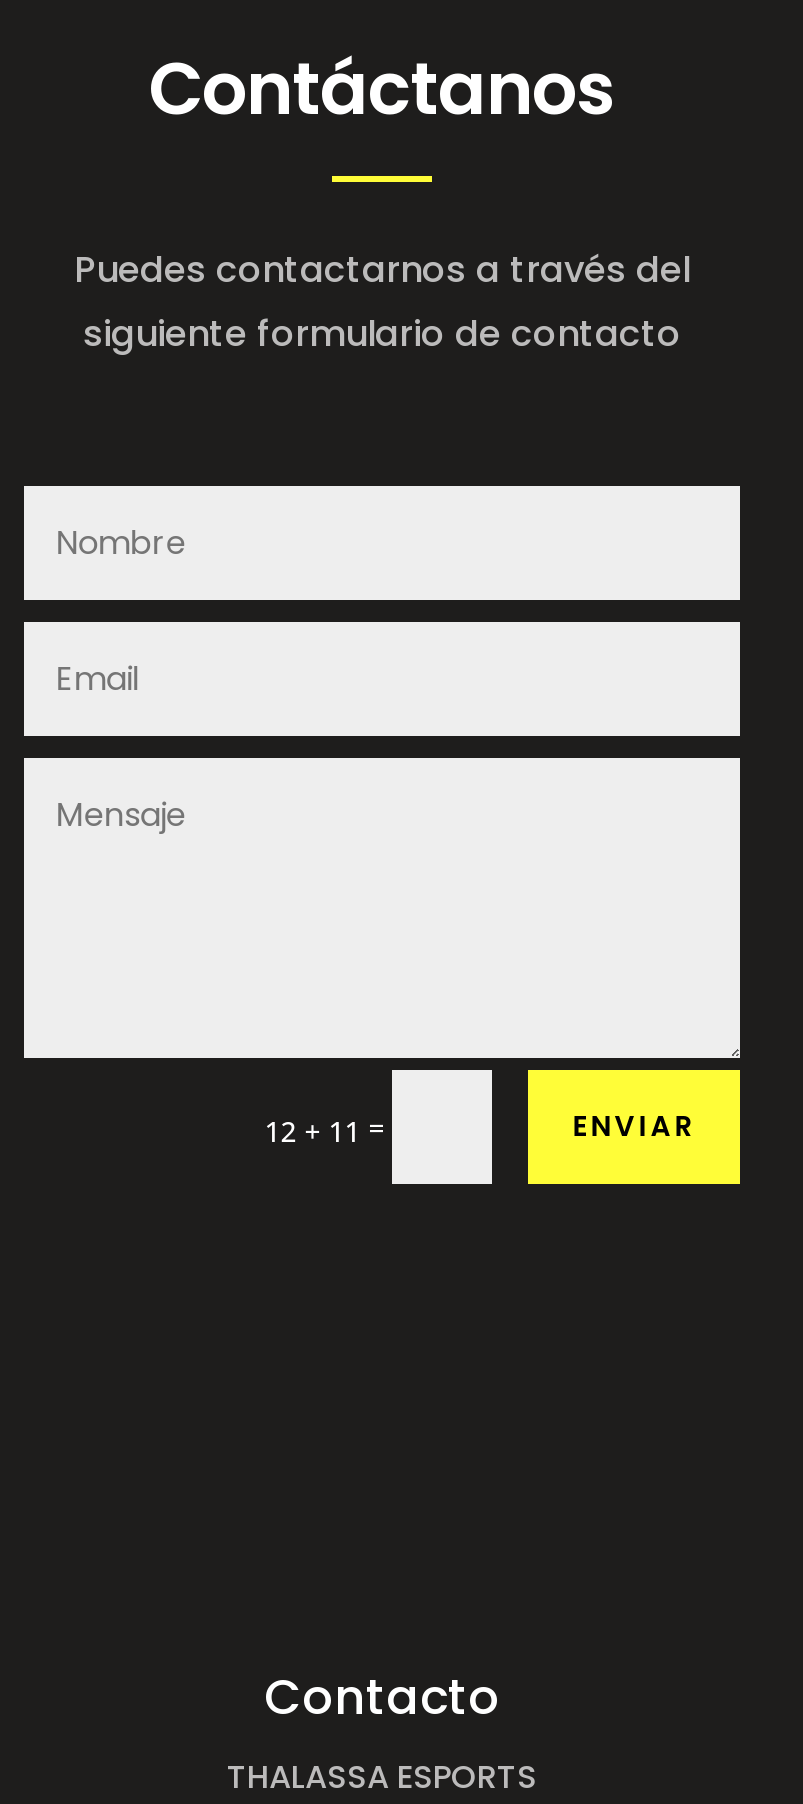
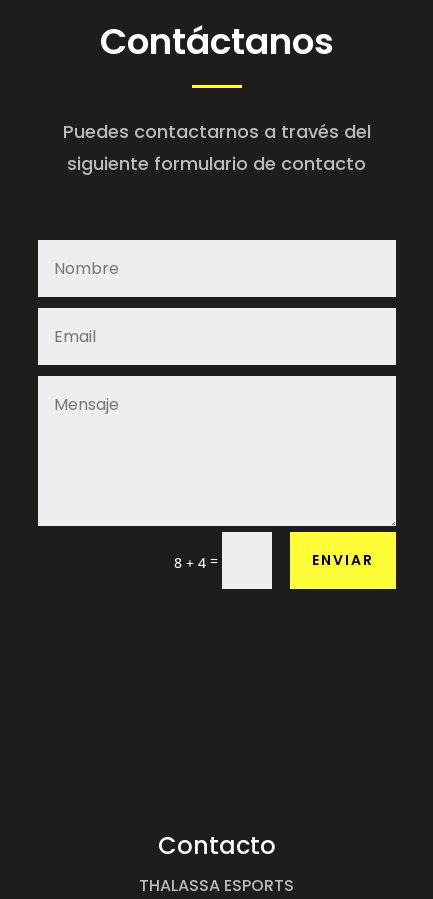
- 12 + 11 =
+ 8 + 4 =
